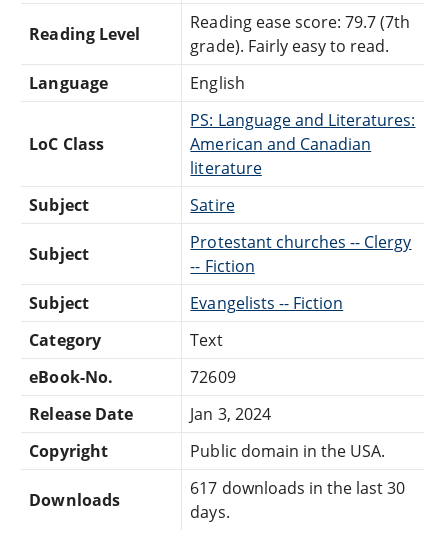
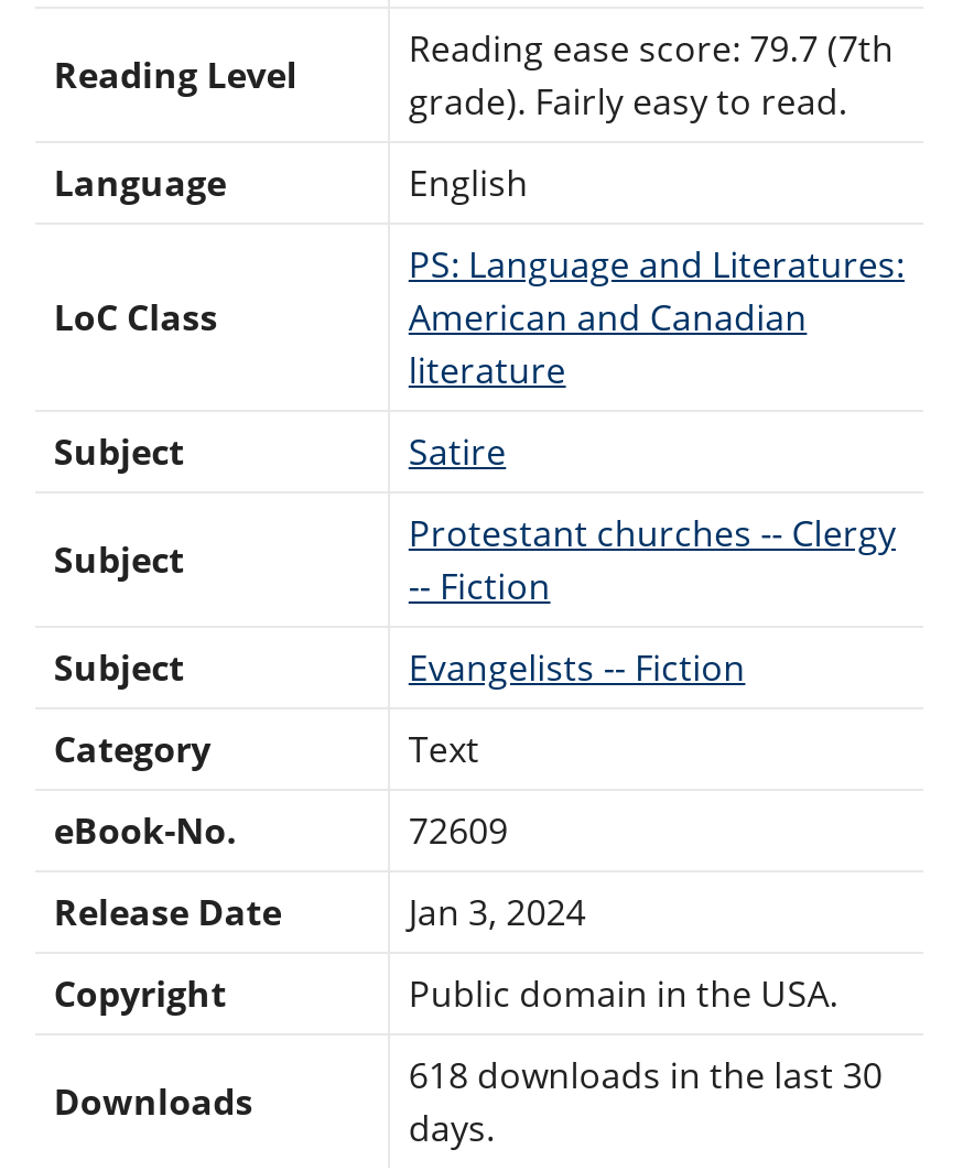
- 617 downloads in the last 30
+ 618 downloads in the last 30
